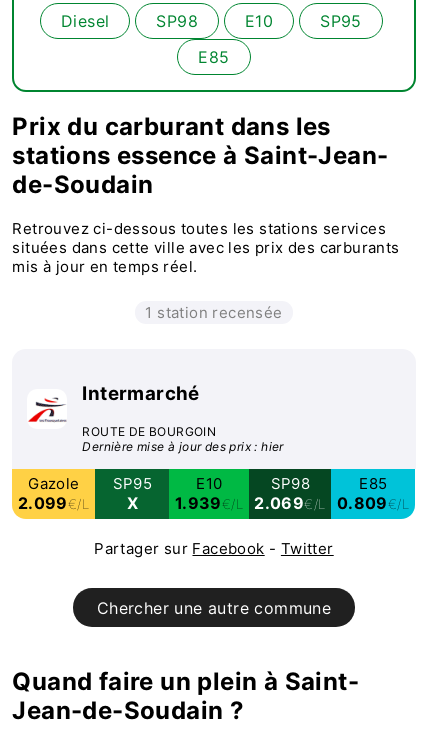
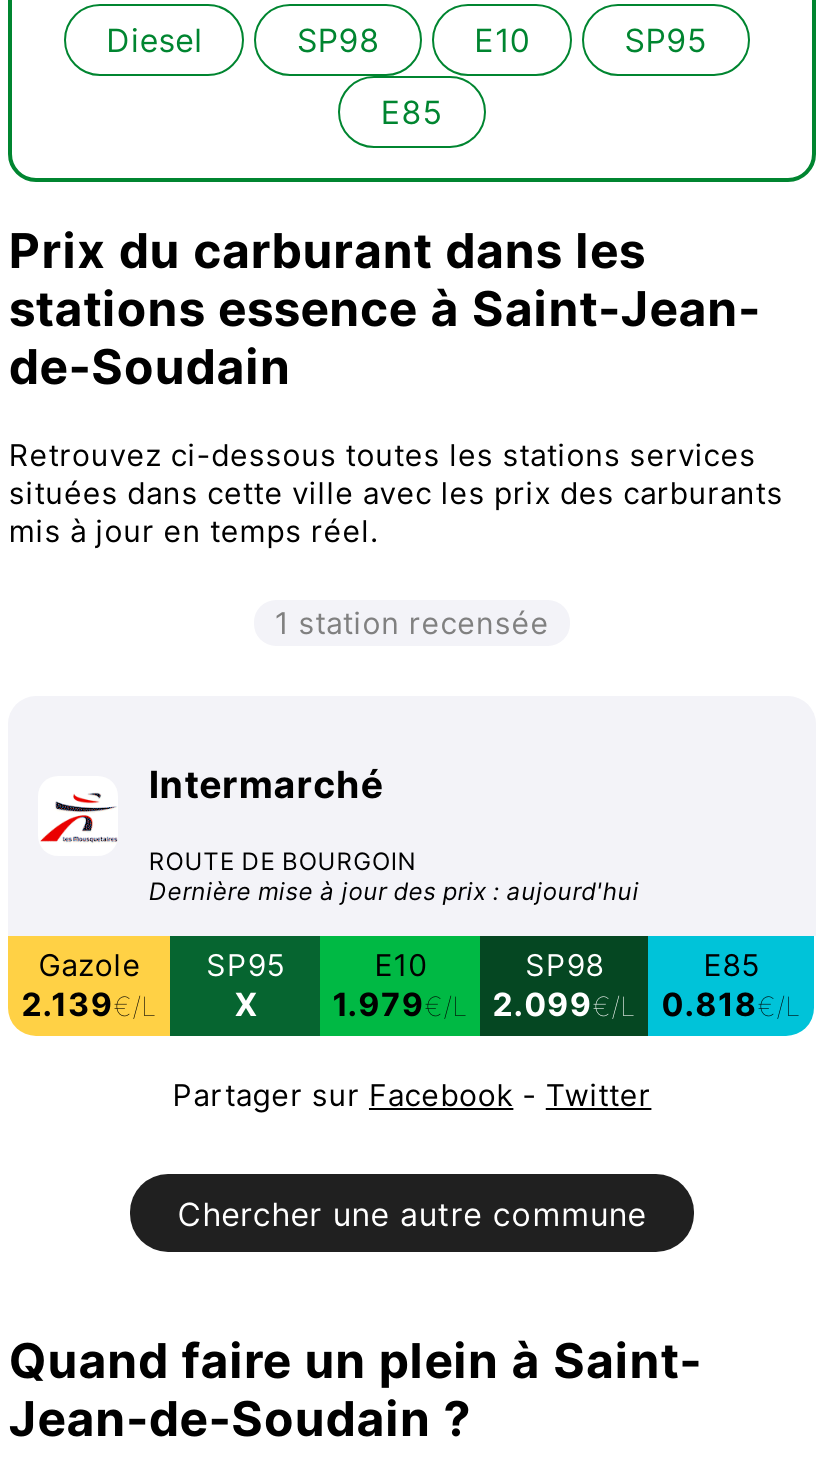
- Dernière mise à jour des prix : hier
+ Dernière mise à jour des prix : aujourd'hui

- 2.099€/L
+ 2.139€/L

- 1.939€/L
+ 1.979€/L

- 2.069€/L
+ 2.099€/L

- 0.809€/L
+ 0.818€/L
